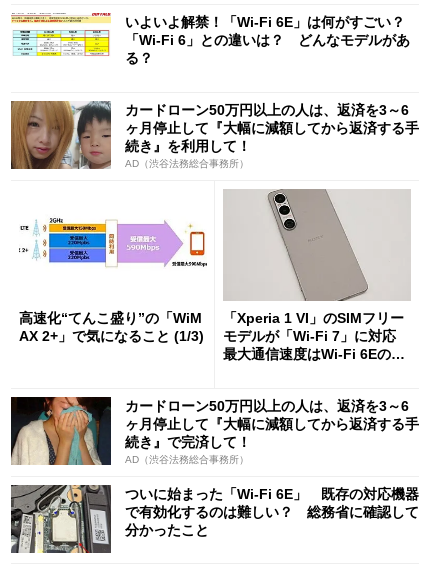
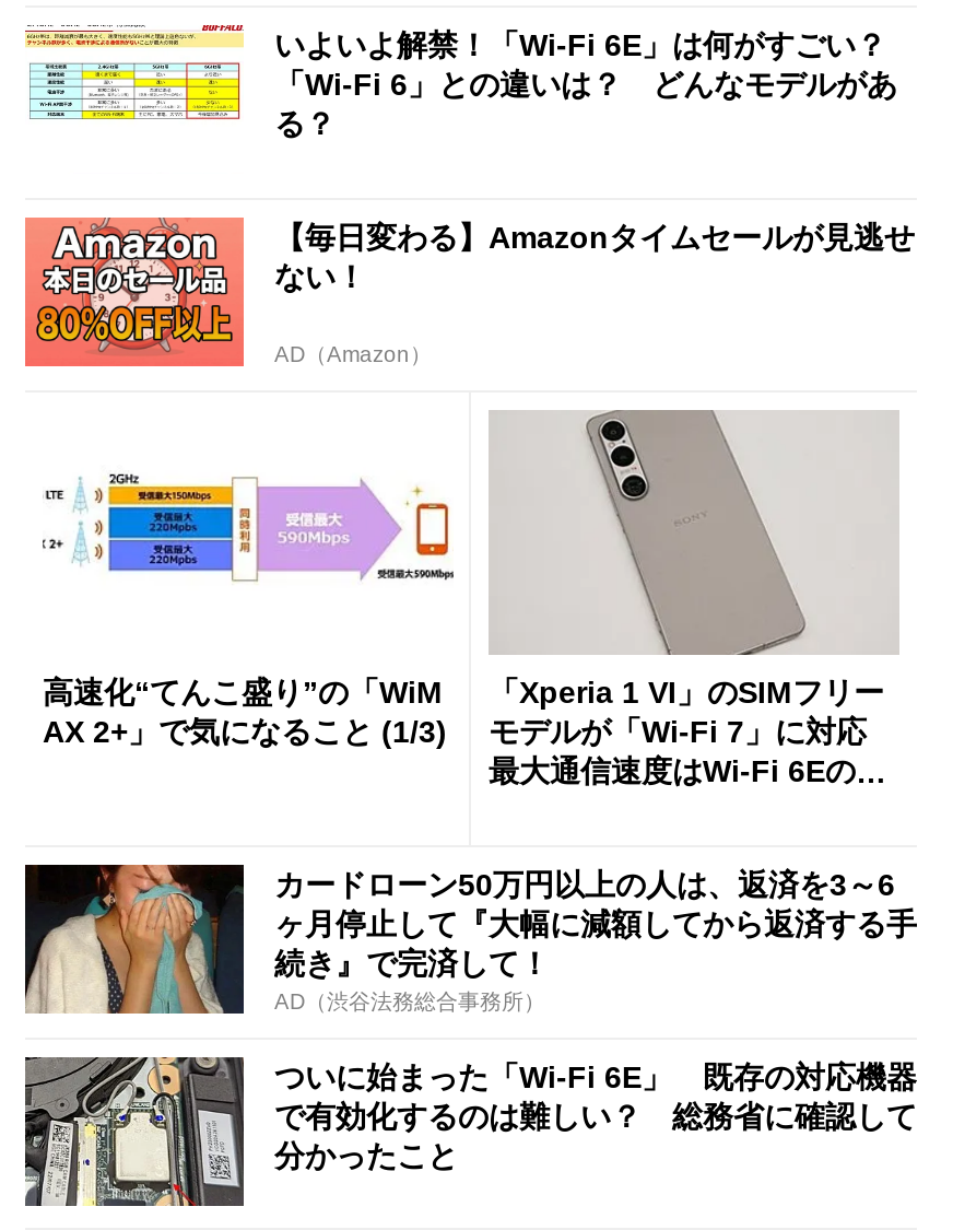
- [image]
- カードローン50万円以上の人は、返済を3～6
- ヶ月停止して『大幅に減額してから返済する手
- 続き』を利用して！
- AD（渋谷法務総合事務所）
+ [image]
+ 【毎日変わる】Amazonタイムセールが見逃せ
+ ない！
+ AD（Amazon）
